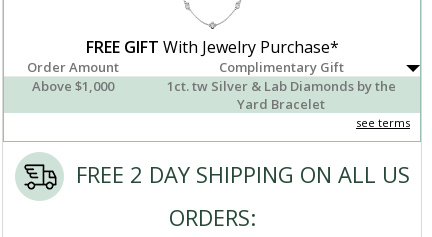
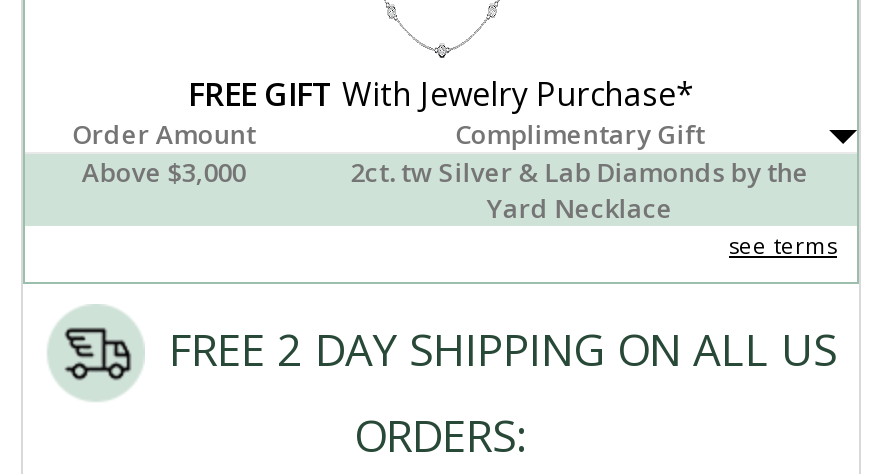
- Above $1,000
+ Above $3,000

- 1ct. tw Silver & Lab Diamonds by the
+ 2ct. tw Silver & Lab Diamonds by the

- Yard Bracelet
+ Yard Necklace
